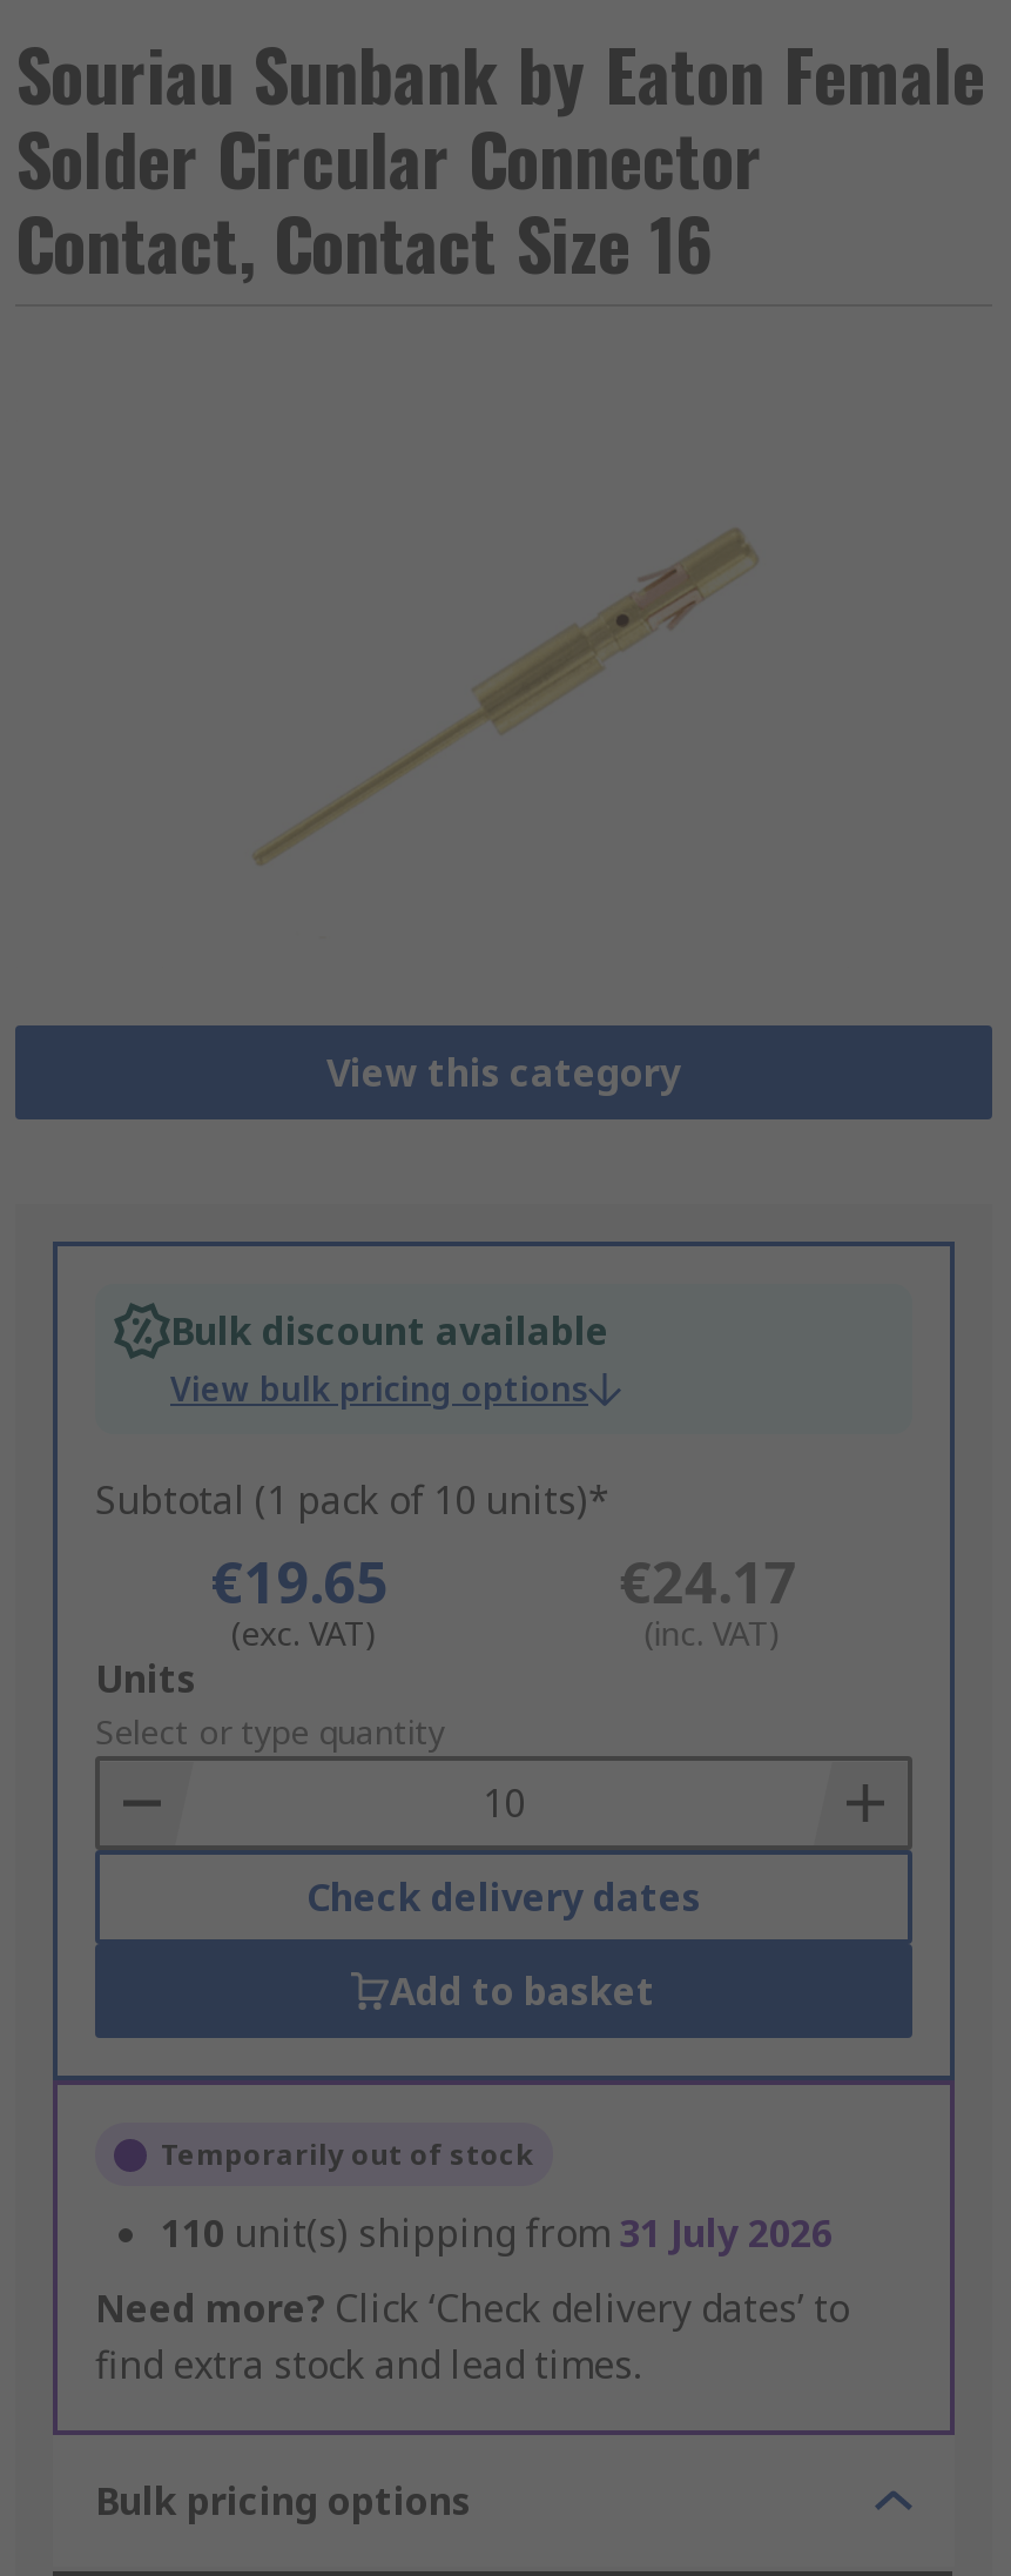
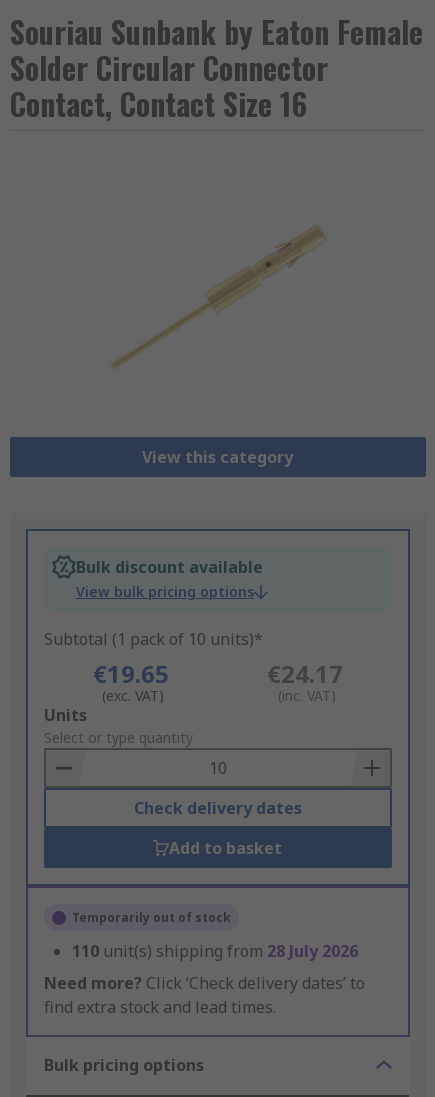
- 110 unit(s) shipping from 31 July 2026
+ 110 unit(s) shipping from 28 July 2026
